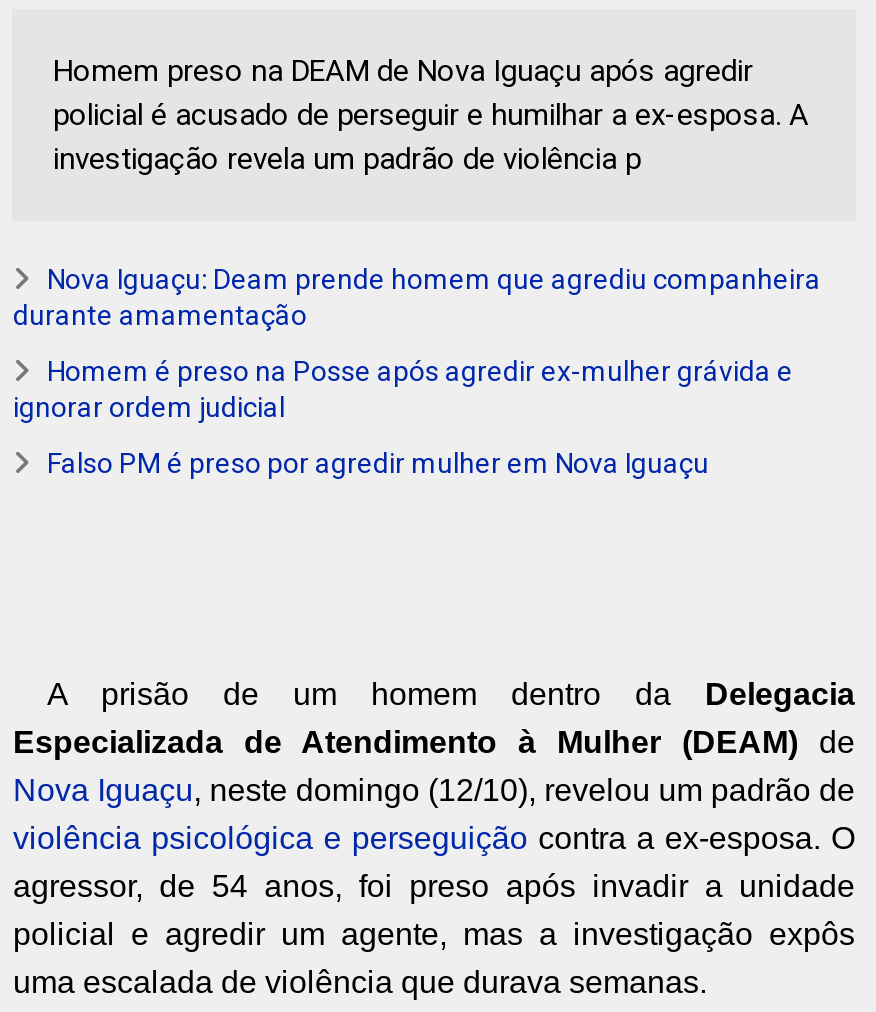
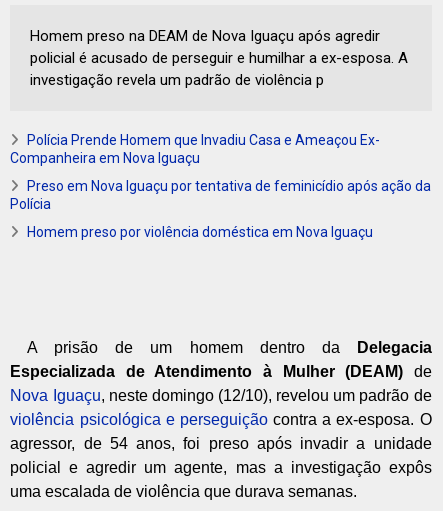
- Nova Iguaçu: Deam prende homem que agrediu companheira
- durante amamentação
+ Polícia Prende Homem que Invadiu Casa e Ameaçou Ex-
+ Companheira em Nova Iguaçu

- Homem é preso na Posse após agredir ex-mulher grávida e
- ignorar ordem judicial
+ Preso em Nova Iguaçu por tentativa de feminicídio após ação da
+ Polícia

- Falso PM é preso por agredir mulher em Nova Iguaçu
+ Homem preso por violência doméstica em Nova Iguaçu
